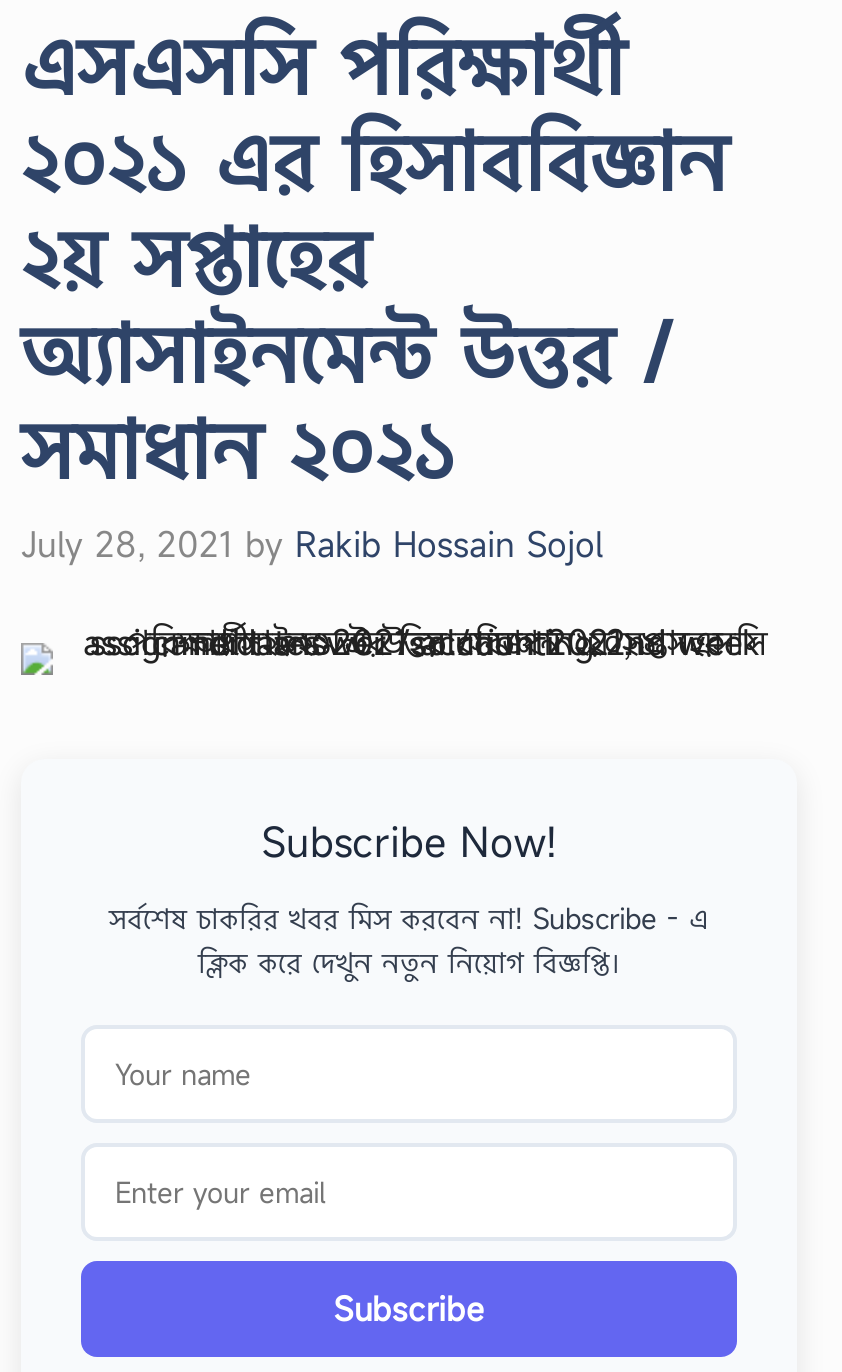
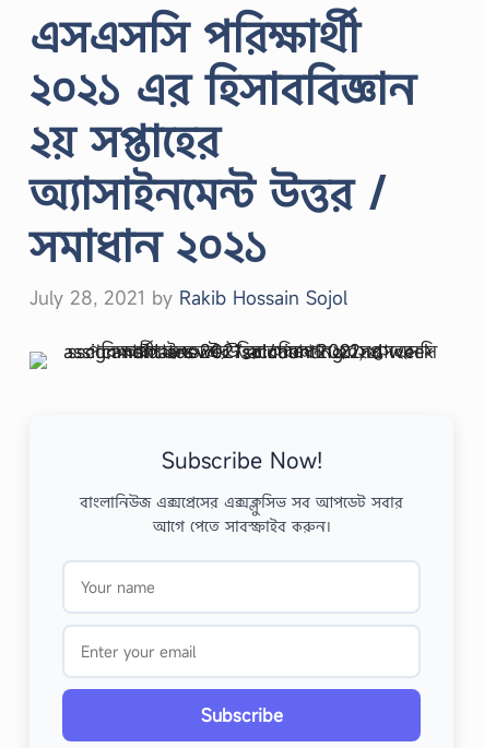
- সর্বশেষ চাকরির খবর মিস করবেন না! Subscribe - এ
- ক্লিক করে দেখুন নতুন নিয়োগ বিজ্ঞপ্তি।
+ বাংলানিউজ এক্সপ্রেসের এক্সক্লুসিভ সব আপডেট সবার
+ আগে পেতে সাবস্ক্রাইব করুন।
